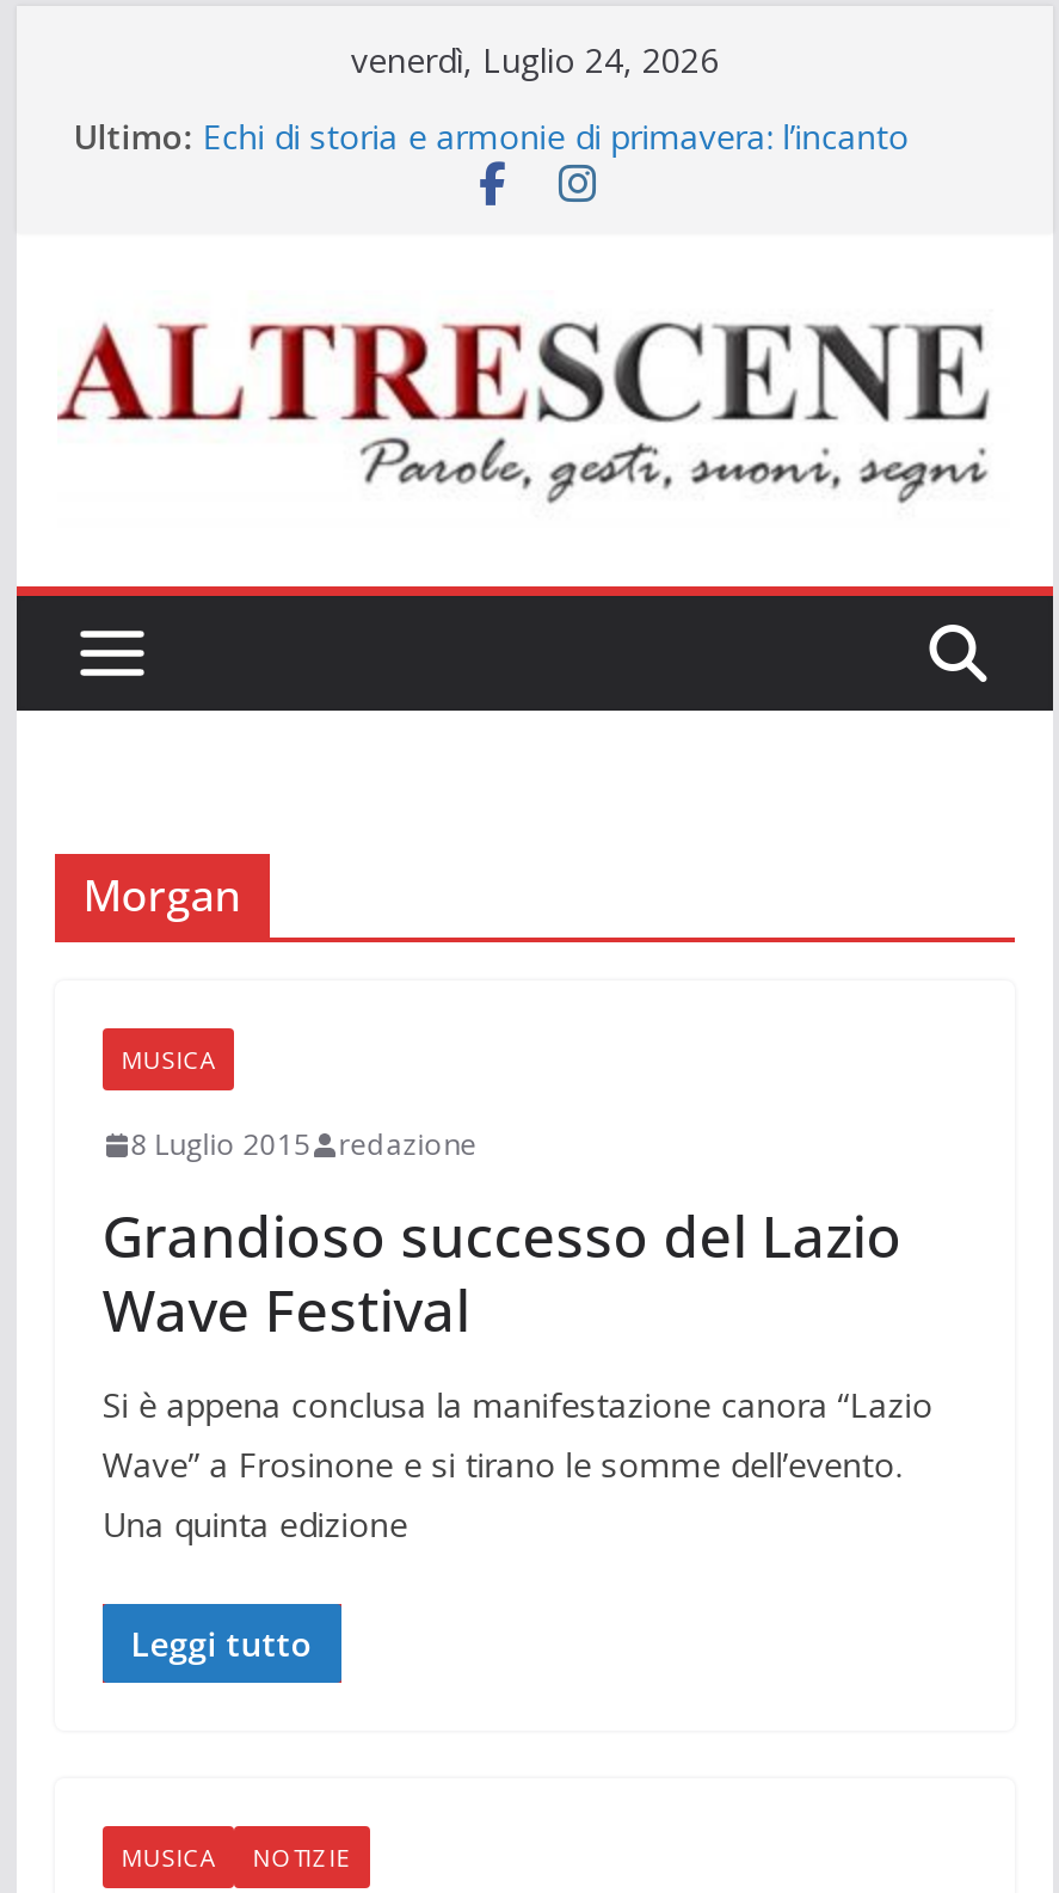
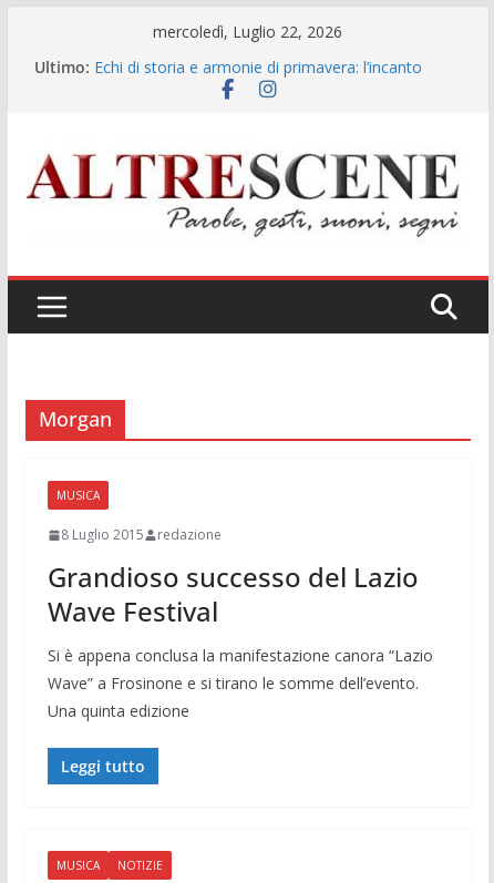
- venerdì, Luglio 24, 2026
+ mercoledì, Luglio 22, 2026
